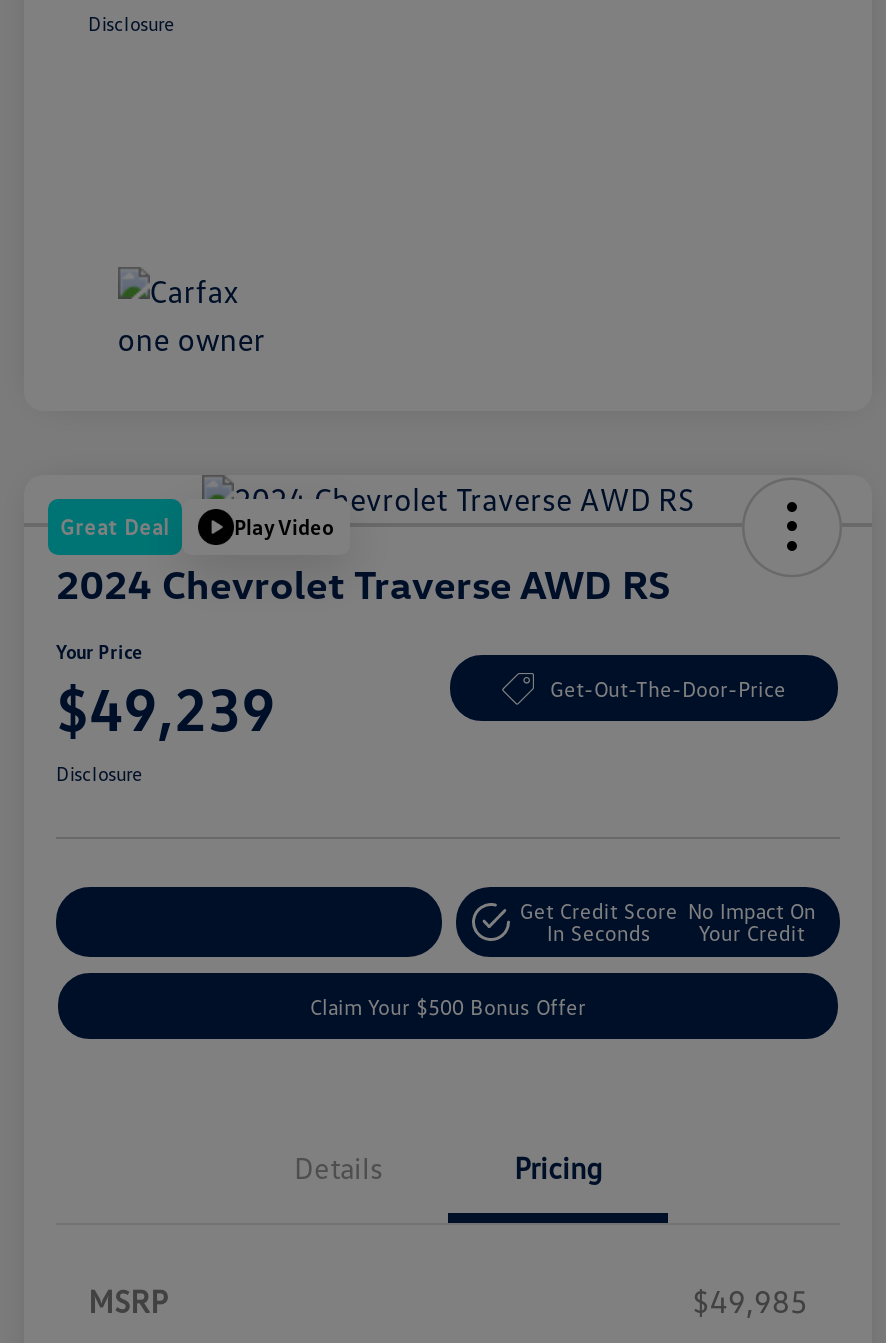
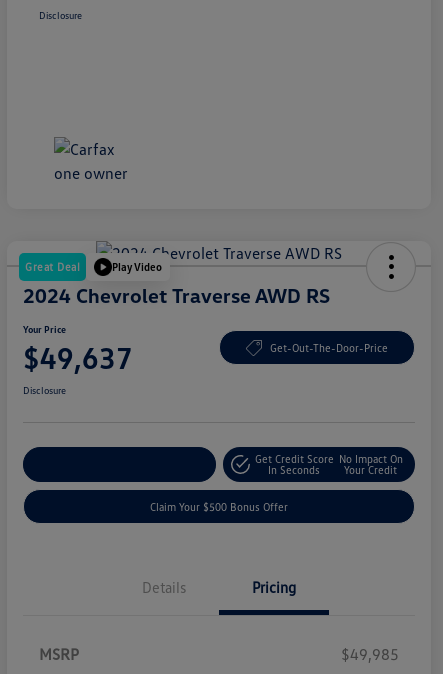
- $49,239
+ $49,637
